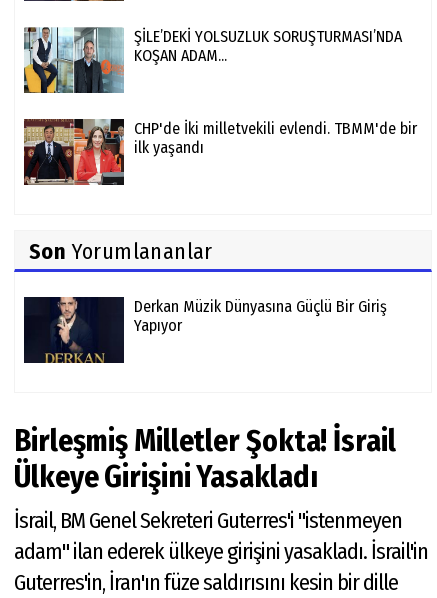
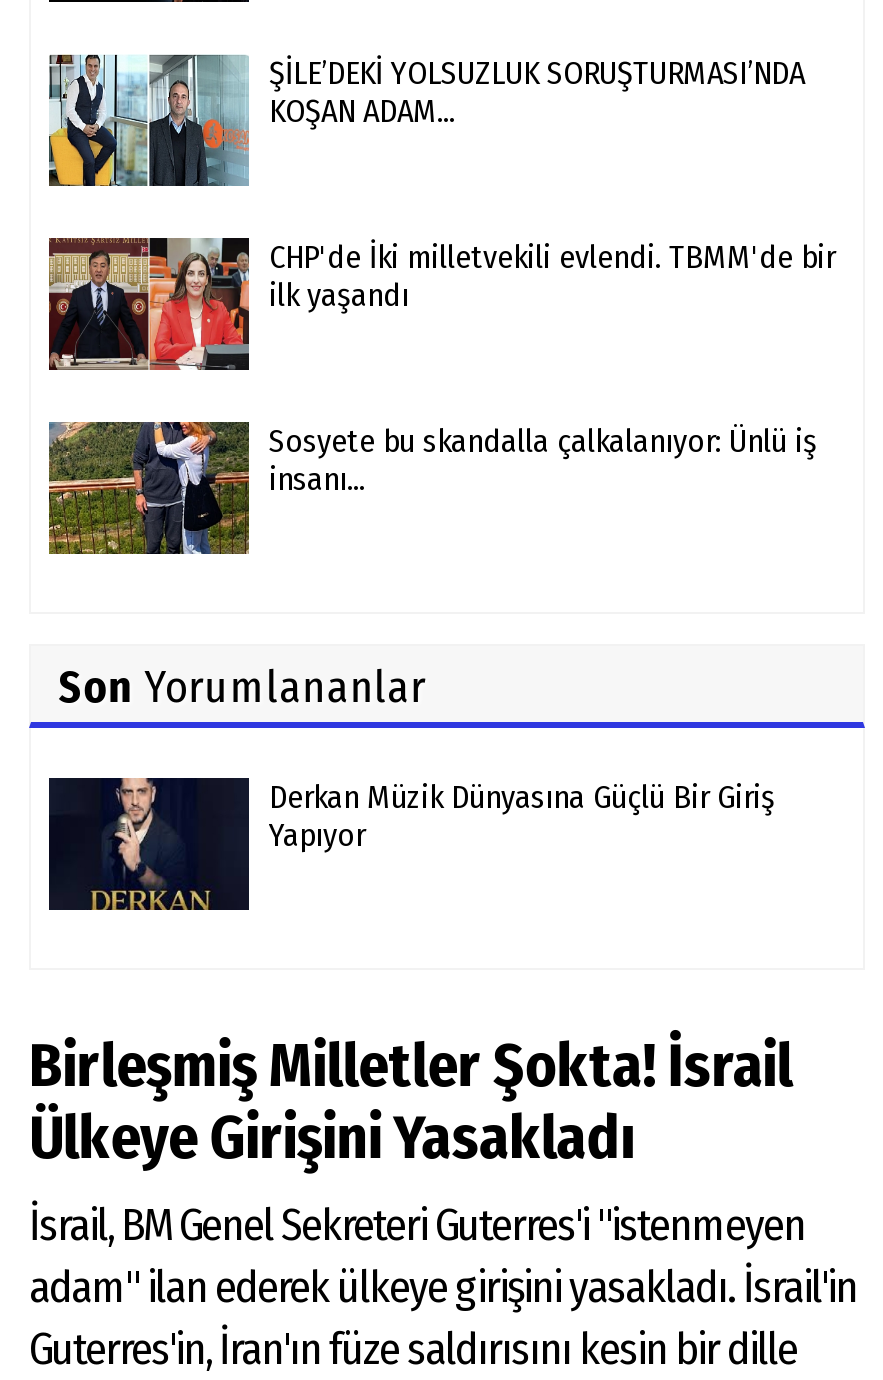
+ [image]
+ Sosyete bu skandalla çalkalanıyor: Ünlü iş
+ insanı...
